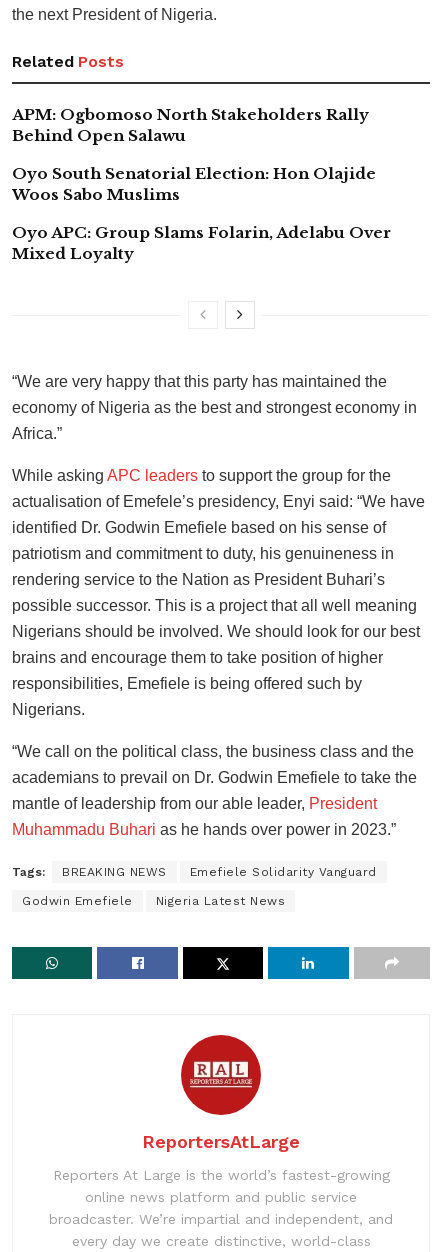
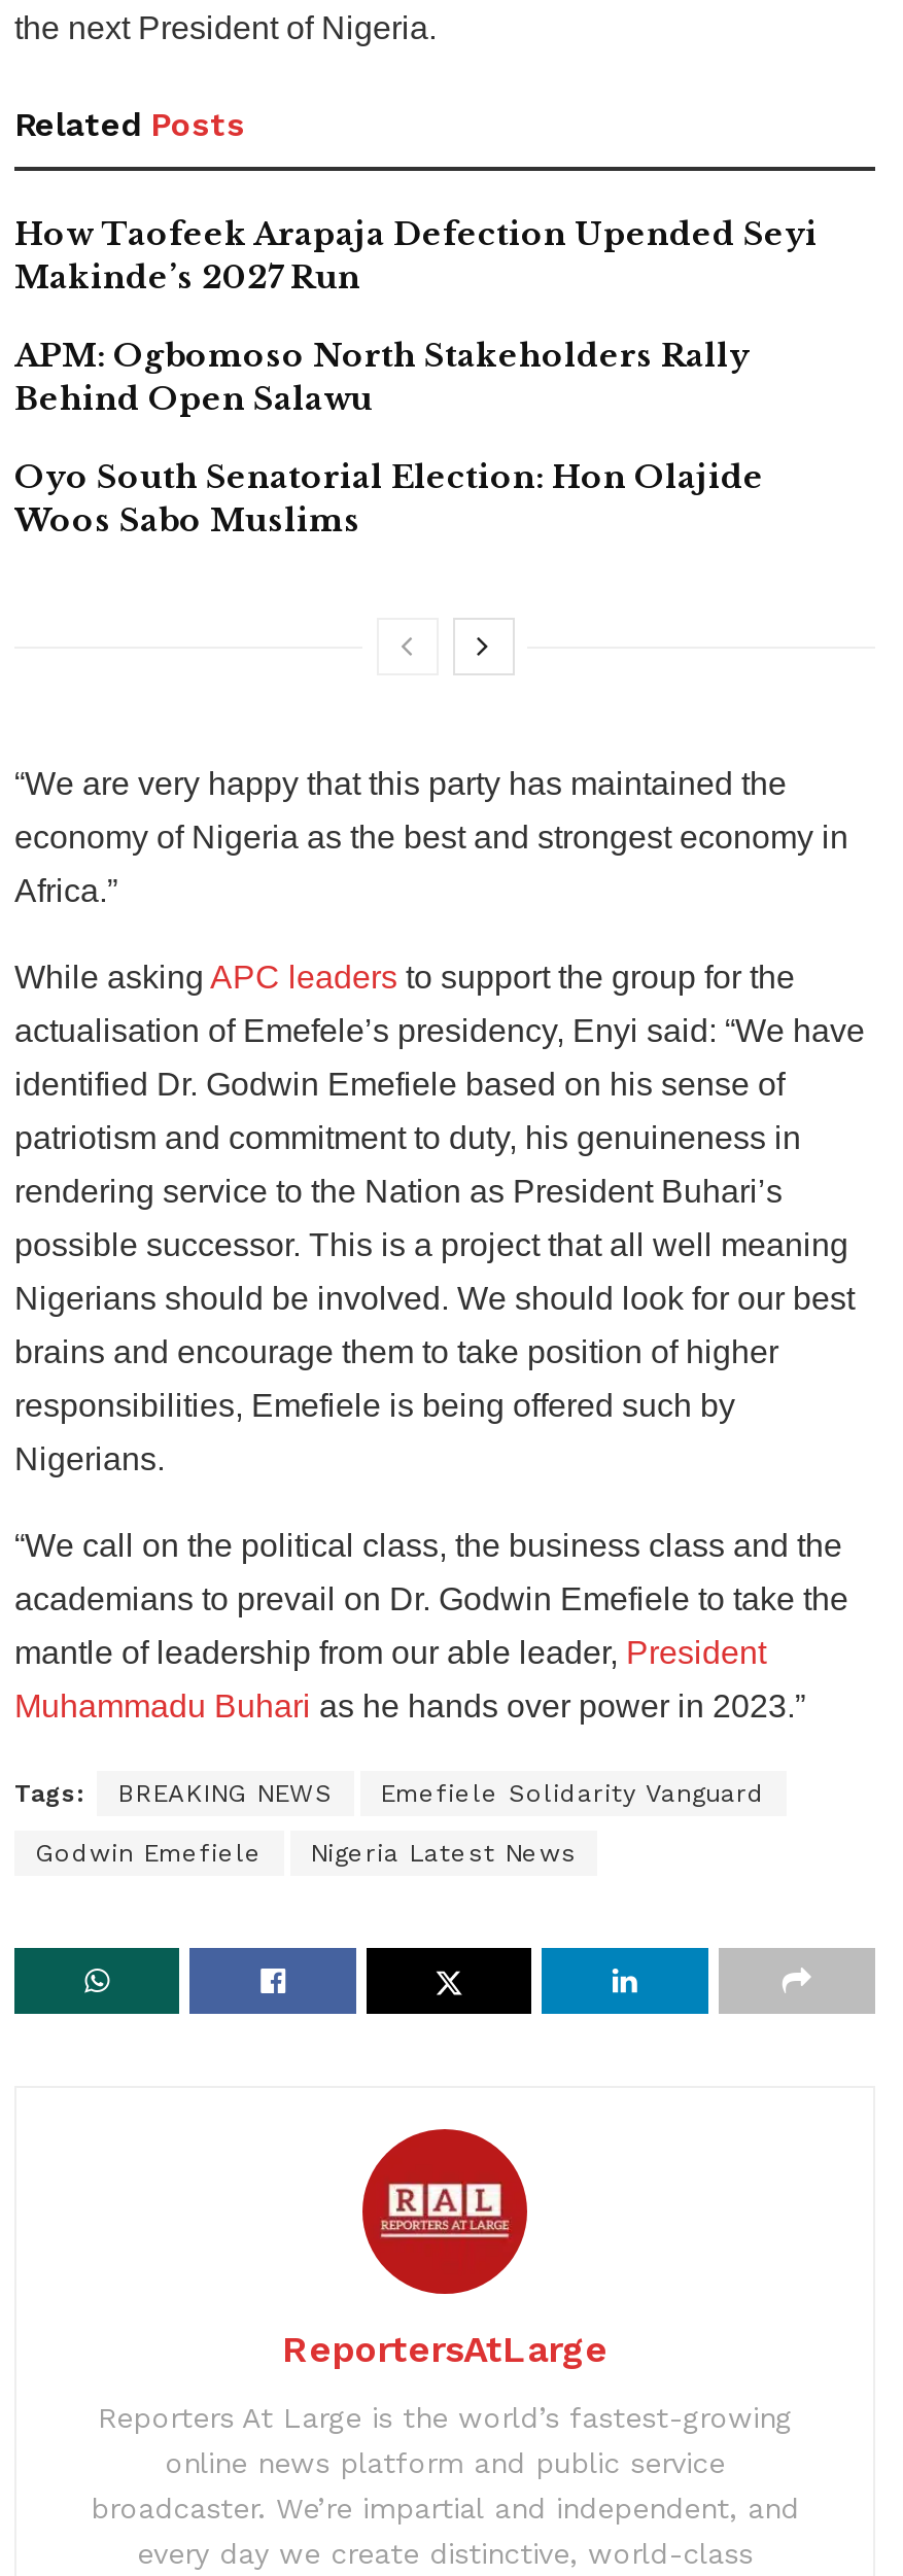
+ How Taofeek Arapaja Defection Upended Seyi
+ Makinde’s 2027 Run

moved down: APM: Ogbomoso North Stakeholders Rally | Behind Open Salawu | Oyo South Senatorial Election: Hon Olajide | Woos Sabo Muslims

- Oyo APC: Group Slams Folarin, Adelabu Over
- Mixed Loyalty
